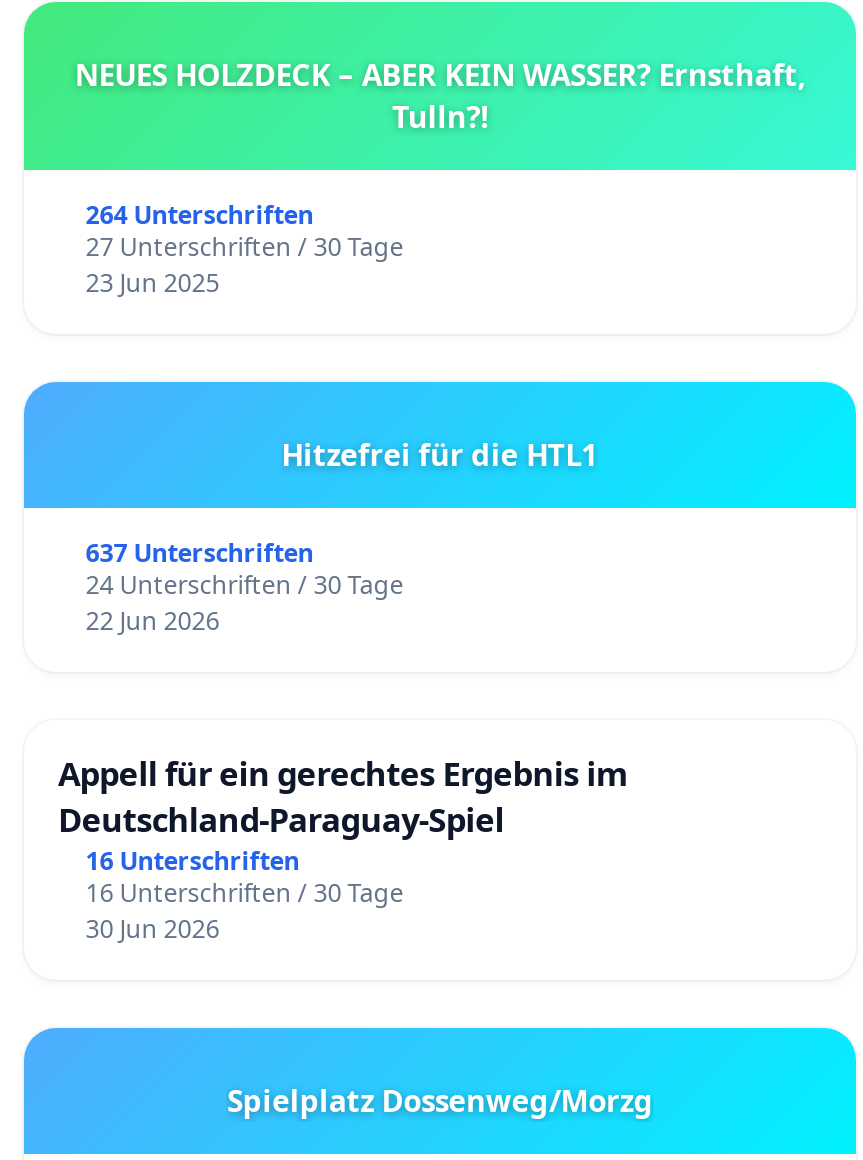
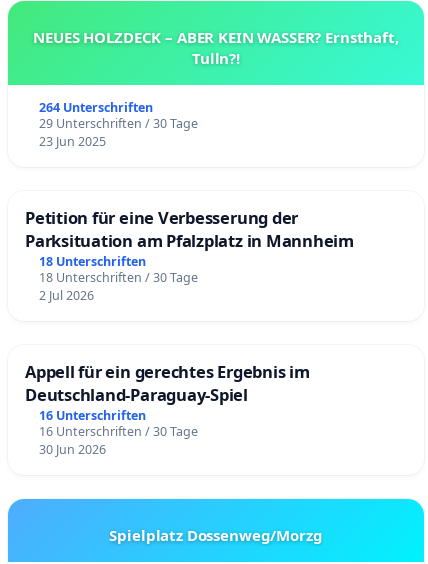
- 27 Unterschriften / 30 Tage
+ 29 Unterschriften / 30 Tage

- Hitzefrei für die HTL1
- 637 Unterschriften
- 24 Unterschriften / 30 Tage
- 22 Jun 2026
+ Petition für eine Verbesserung der
+ Parksituation am Pfalzplatz in Mannheim
+ 18 Unterschriften
+ 18 Unterschriften / 30 Tage
+ 2 Jul 2026
